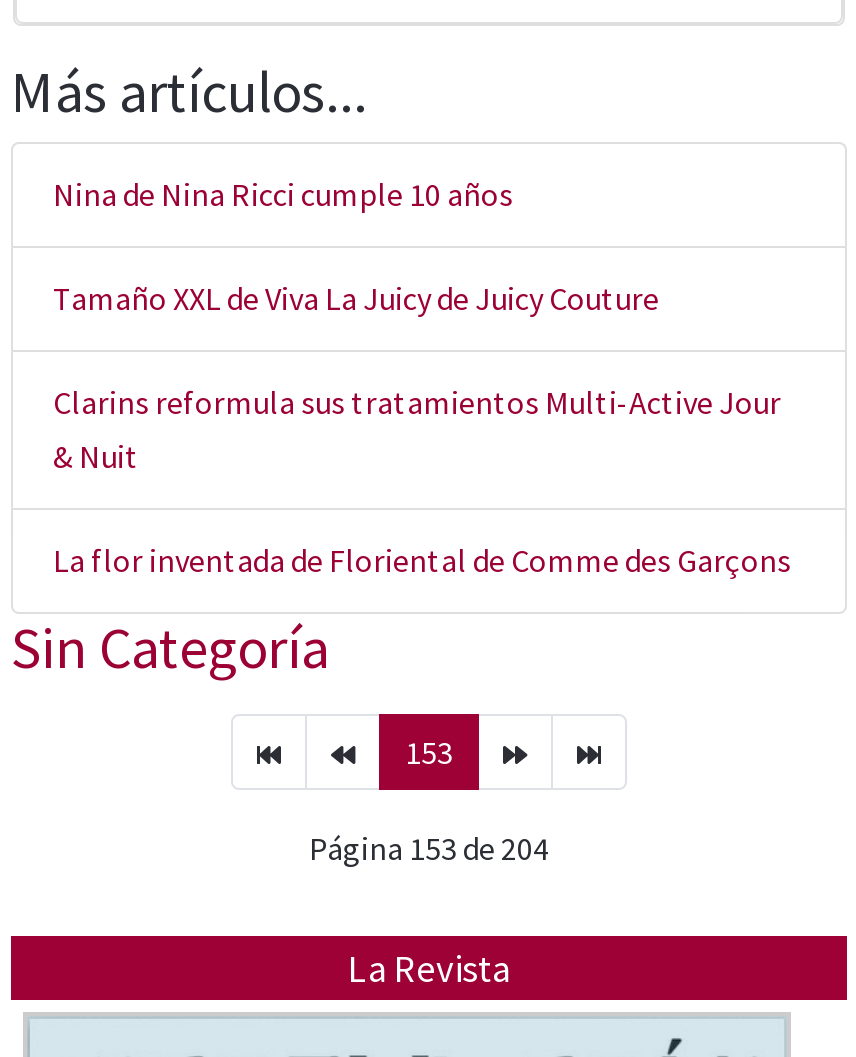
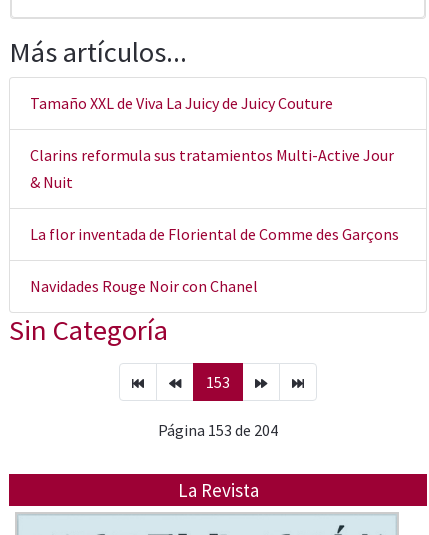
- Nina de Nina Ricci cumple 10 años

moved up: Tamaño XXL de Viva La Juicy de Juicy Couture | Clarins reformula sus tratamientos Multi-Active Jour | & Nuit | La flor inventada de Floriental de Comme des Garçons

+ Navidades Rouge Noir con Chanel
